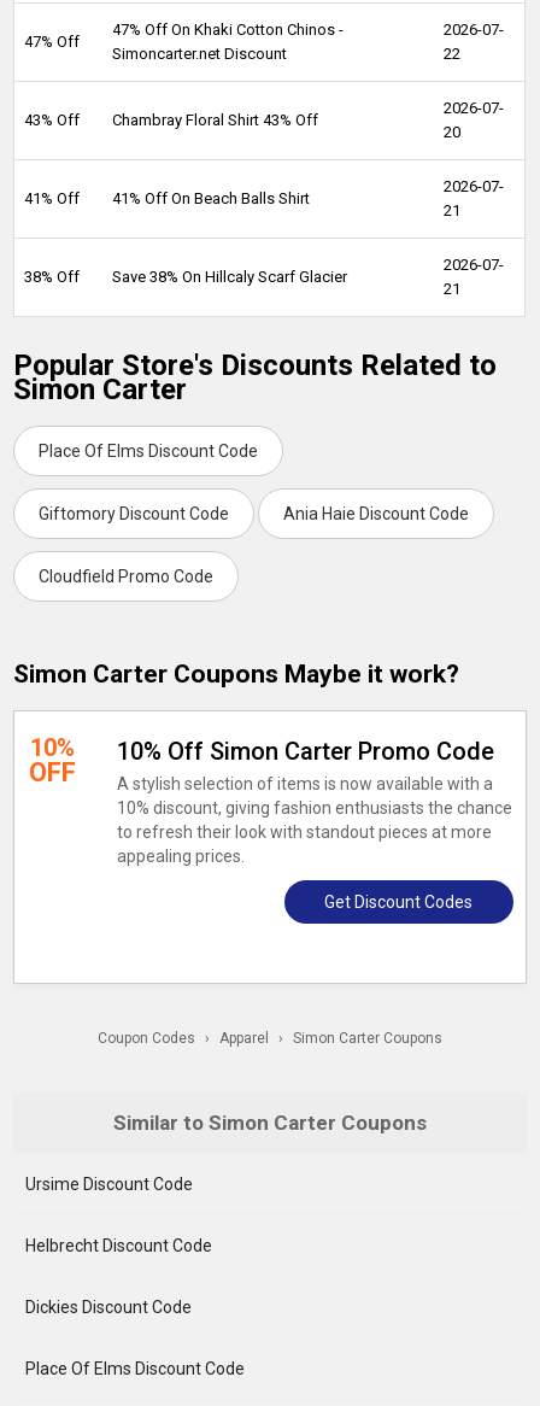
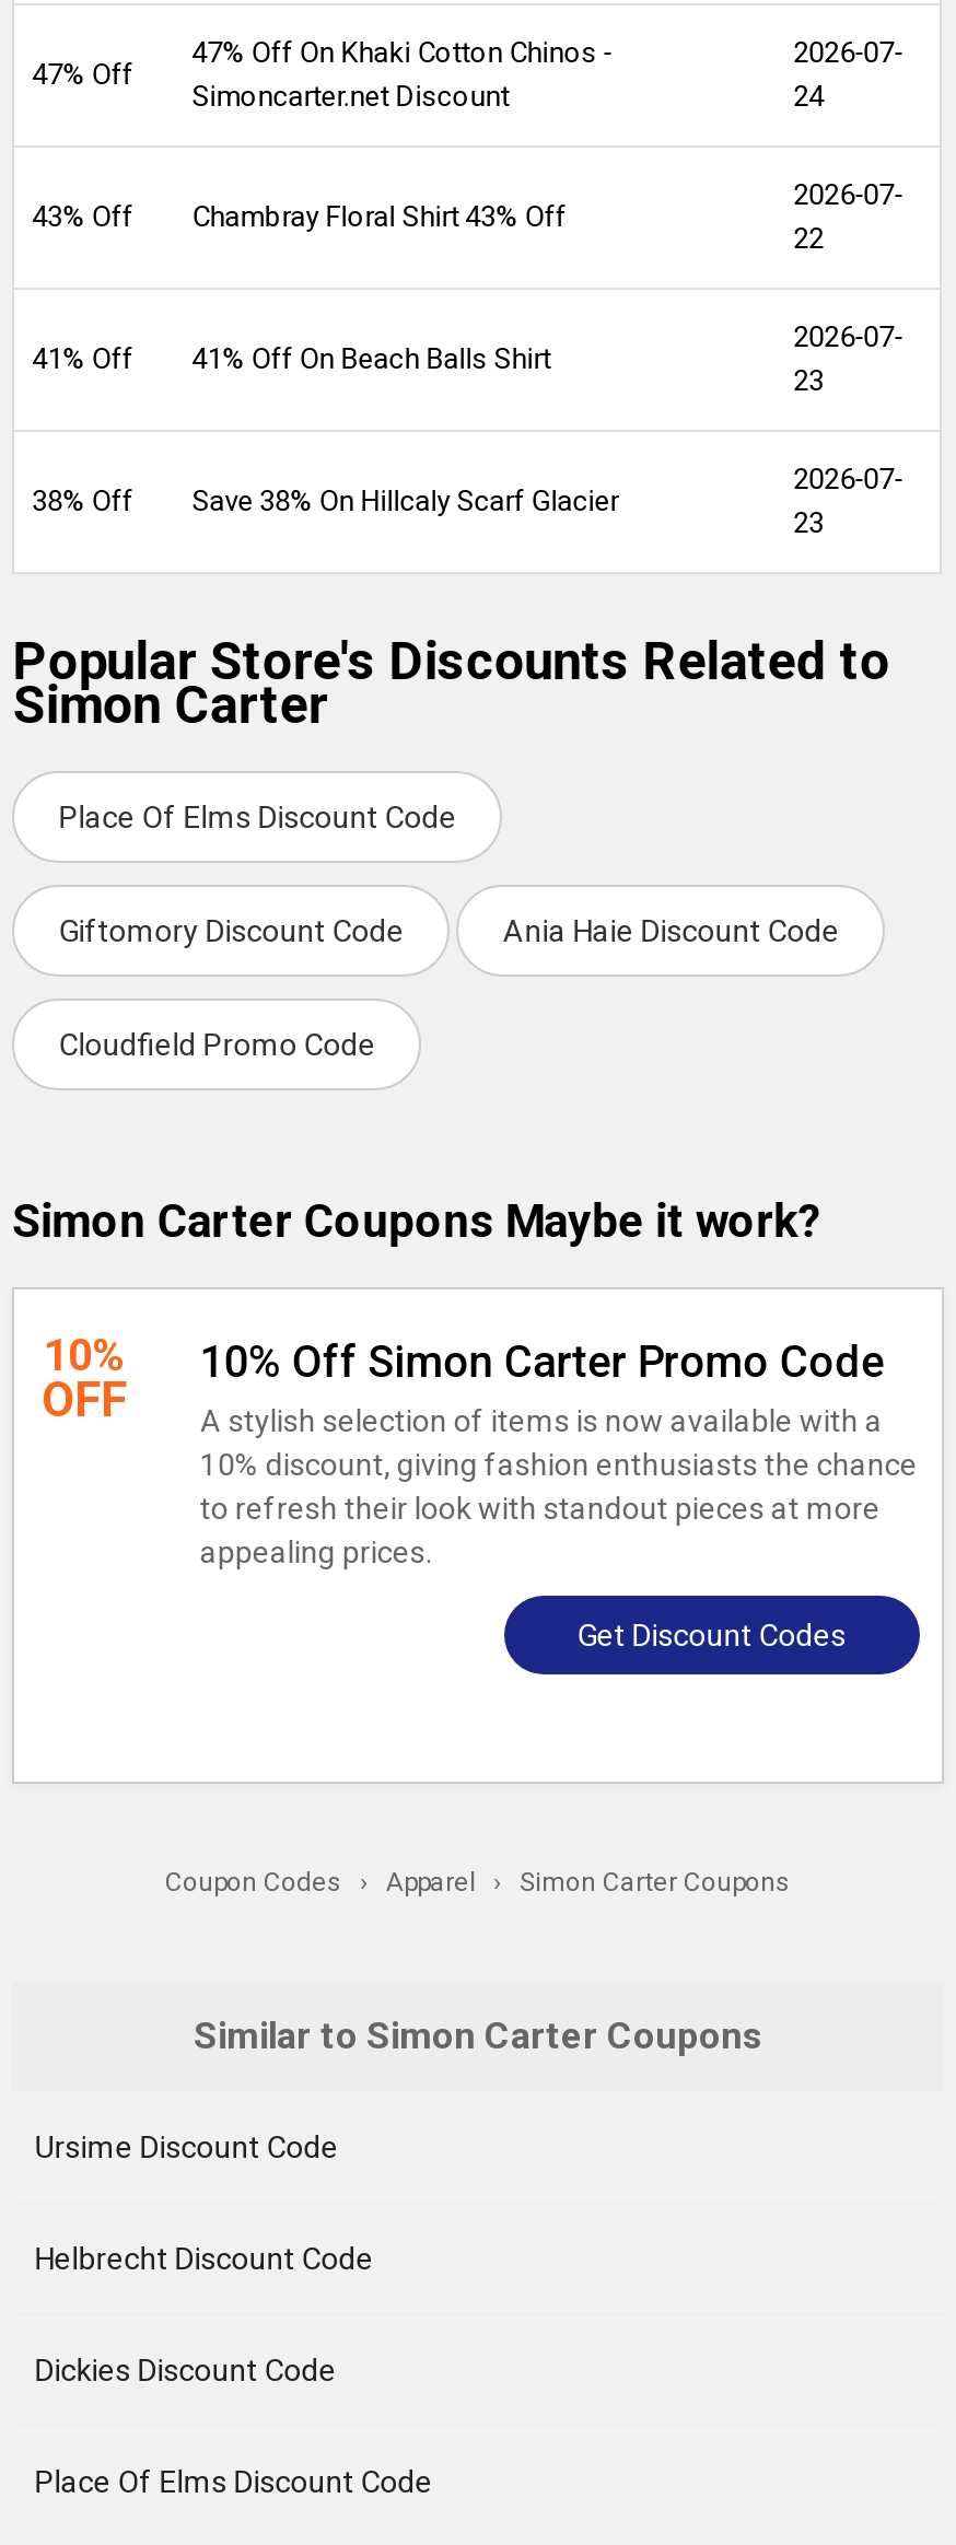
- 22
+ 24

- 20
+ 22

- 21
+ 23

- 21
+ 23
